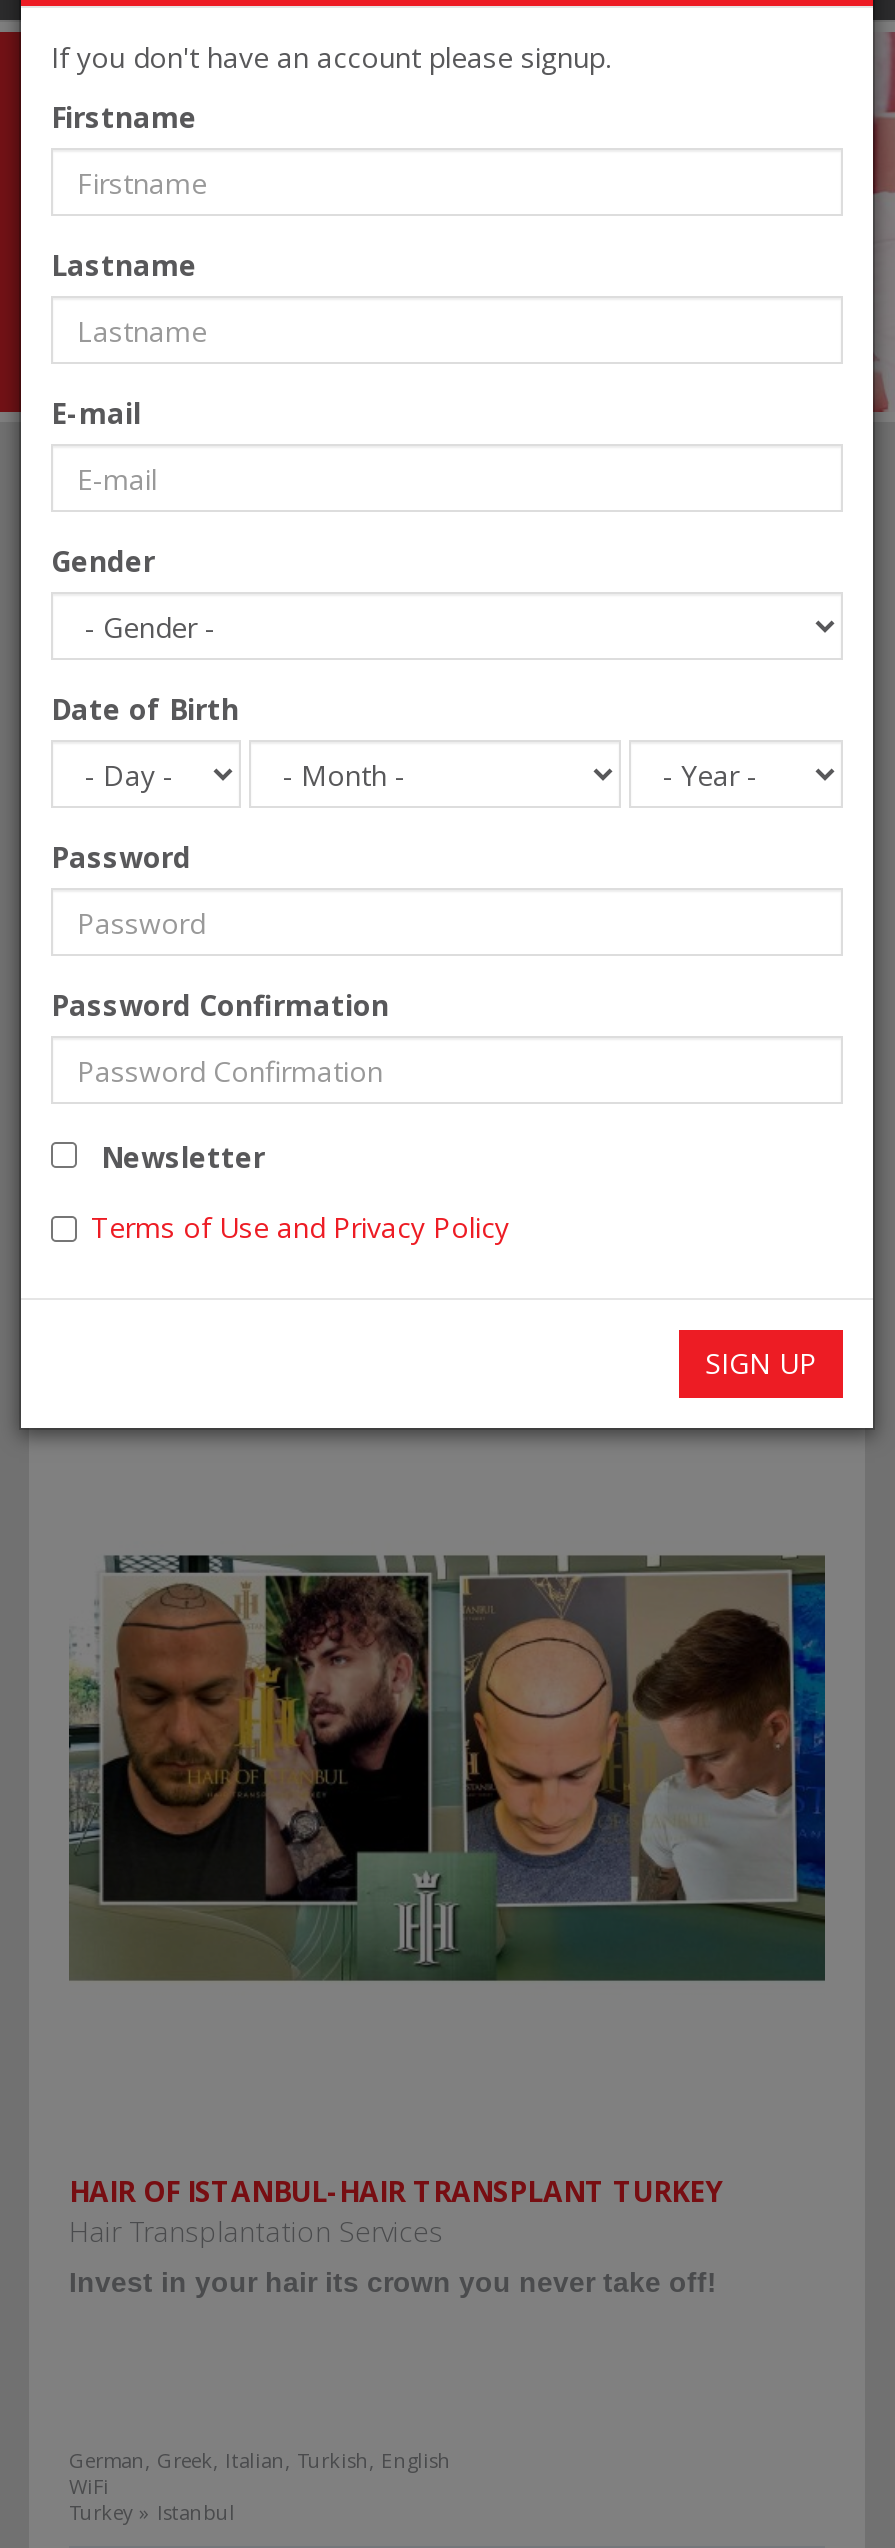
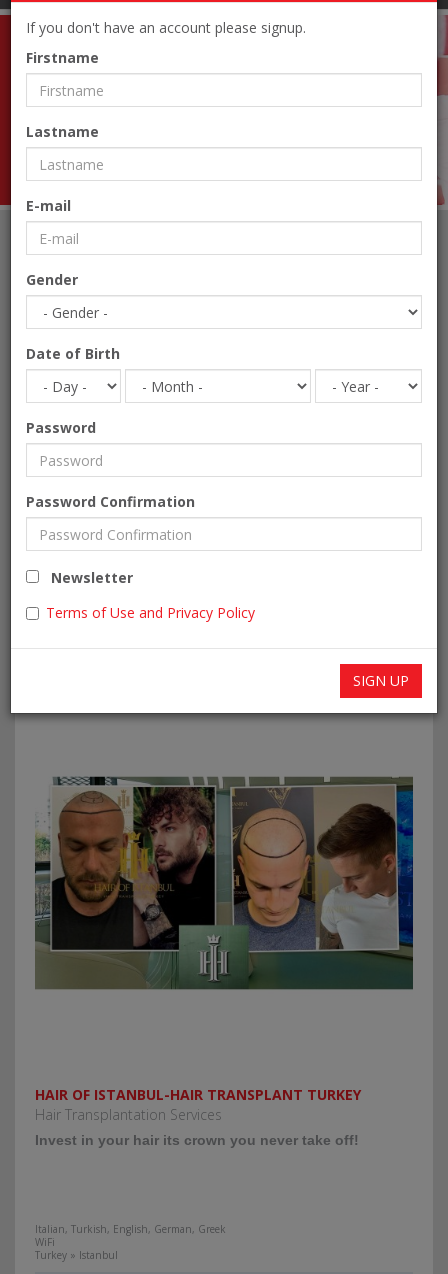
- German, Greek, Italian, Turkish, English
+ Italian, Turkish, English, German, Greek
